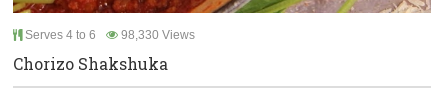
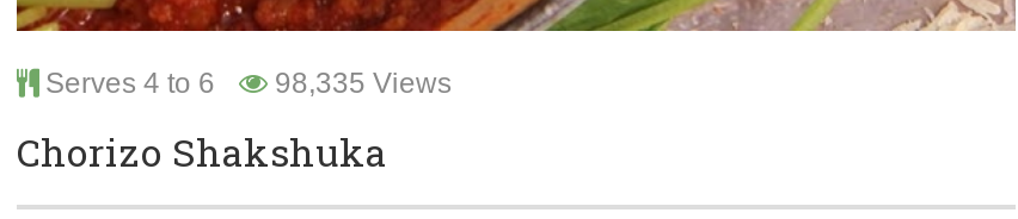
- Serves 4 to 6 98,330 Views
+ Serves 4 to 6 98,335 Views
